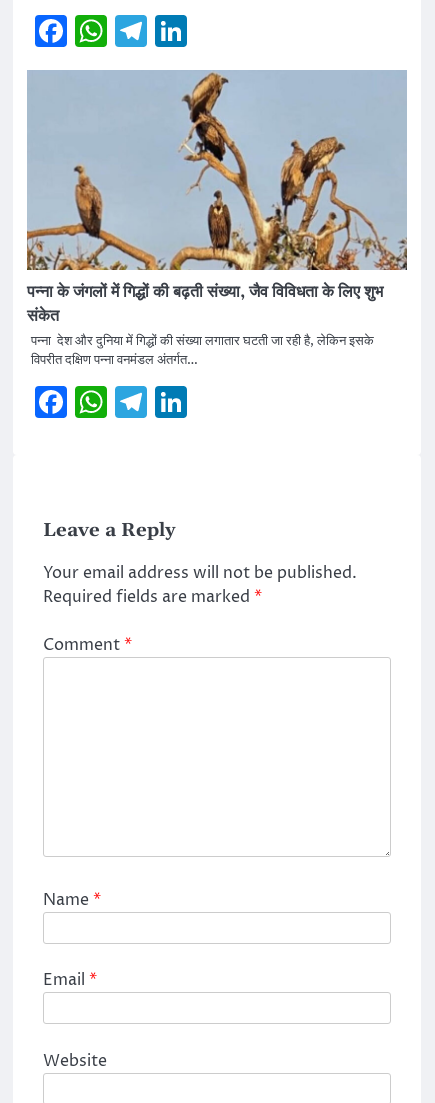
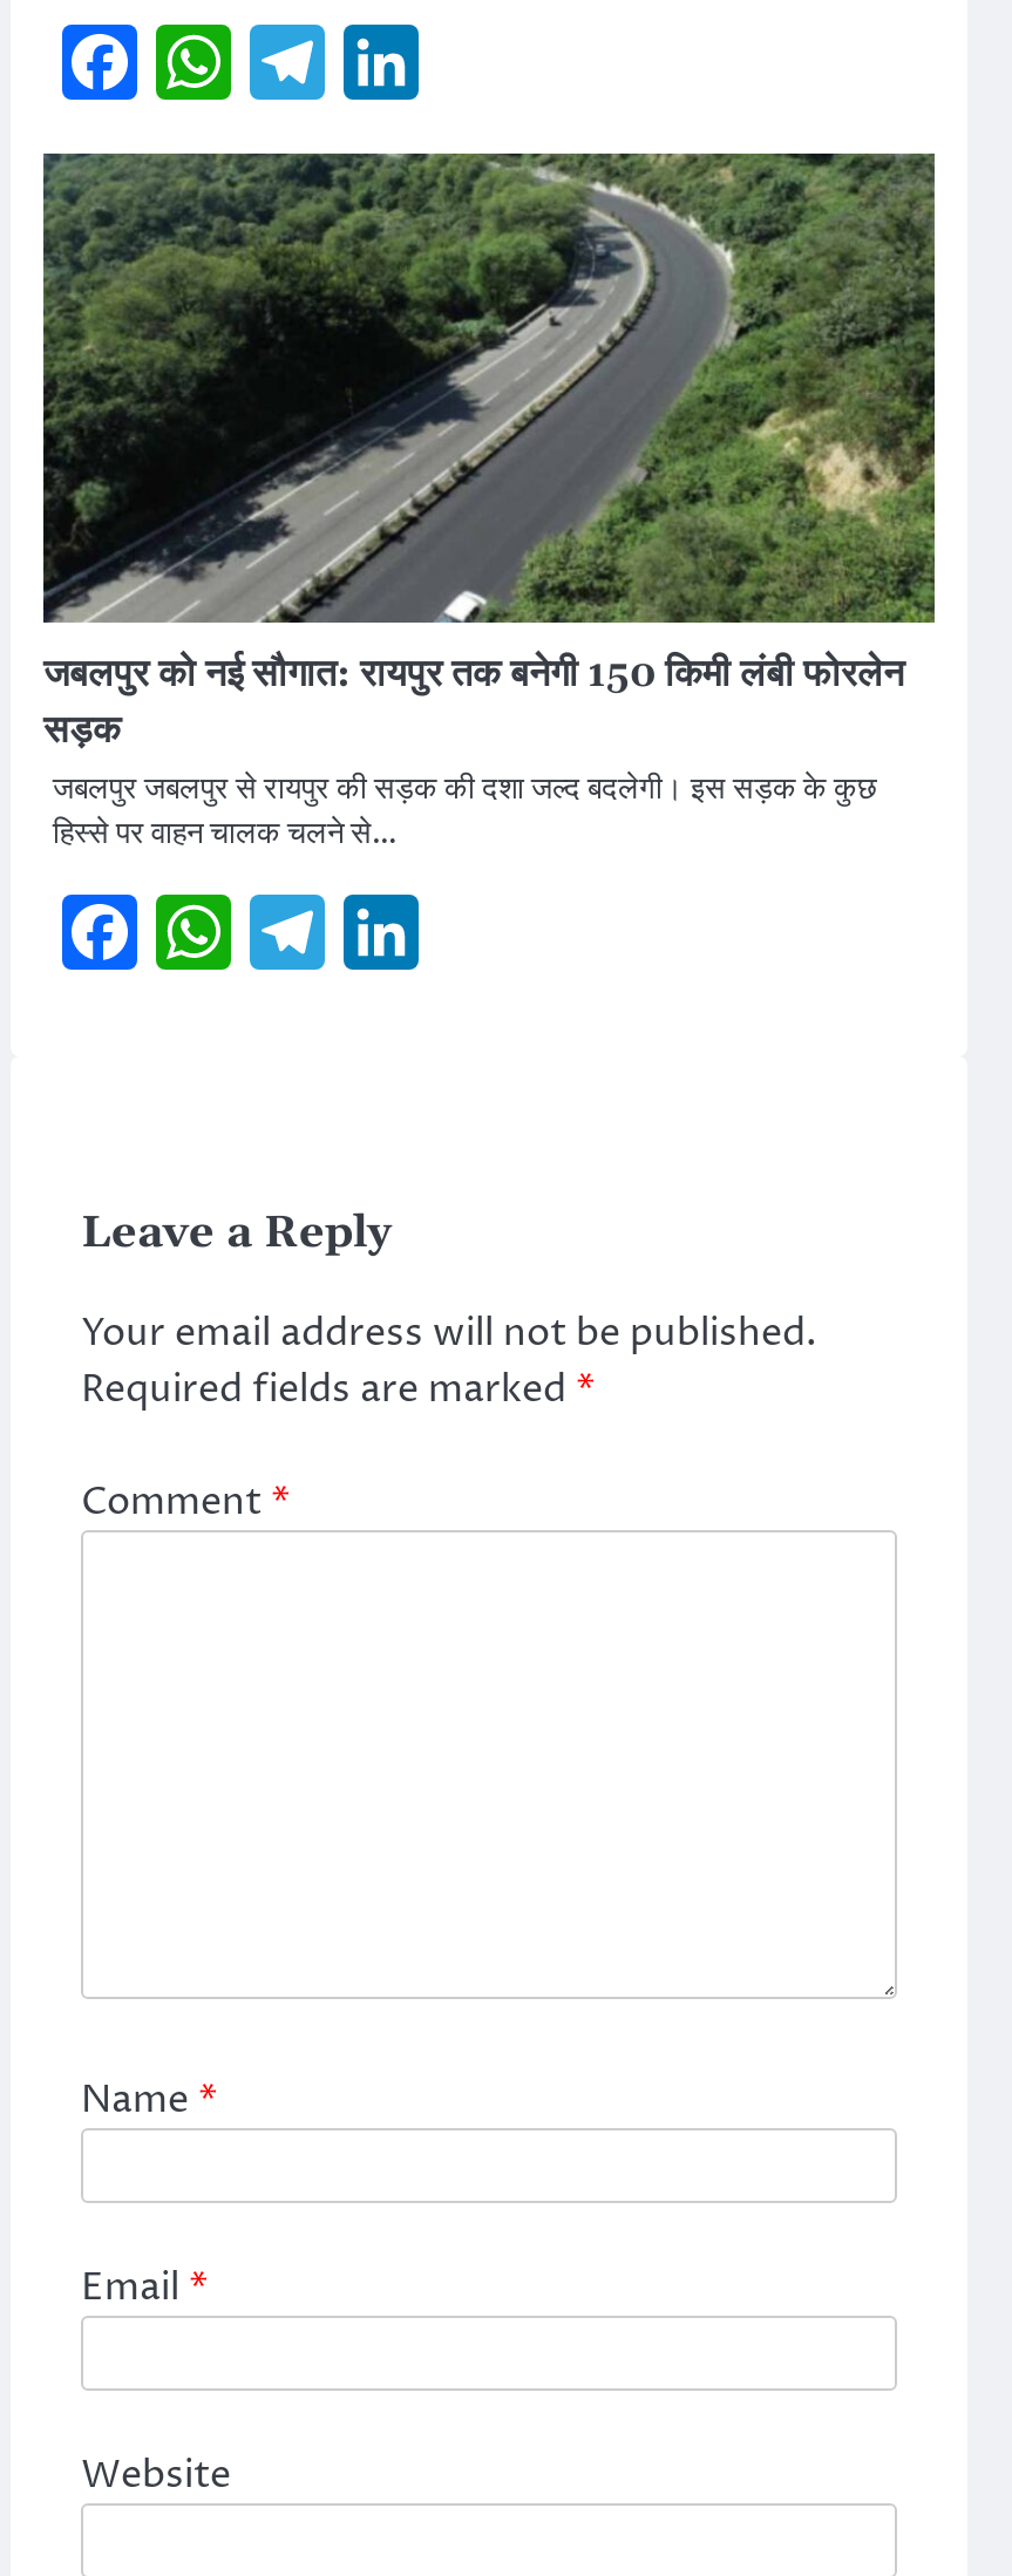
- [image]
- पन्ना के जंगलों में गिद्धों की बढ़ती संख्या, जैव विविधता के लिए शुभ
- संकेत
- पन्ना देश और दुनिया में गिद्धों की संख्या लगातार घटती जा रही है, लेकिन इसके
- विपरीत दक्षिण पन्ना वनमंडल अंतर्गत…
+ [image]
+ जबलपुर को नई सौगात: रायपुर तक बनेगी 150 किमी लंबी फोरलेन
+ सड़क
+ जबलपुर जबलपुर से रायपुर की सड़क की दशा जल्द बदलेगी। इस सड़क के कुछ
+ हिस्से पर वाहन चालक चलने से…
